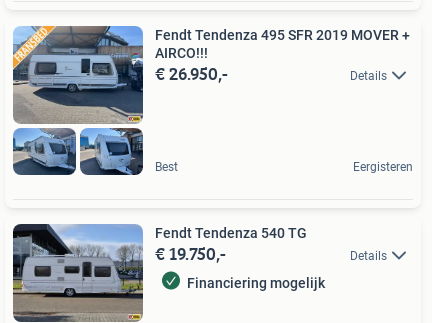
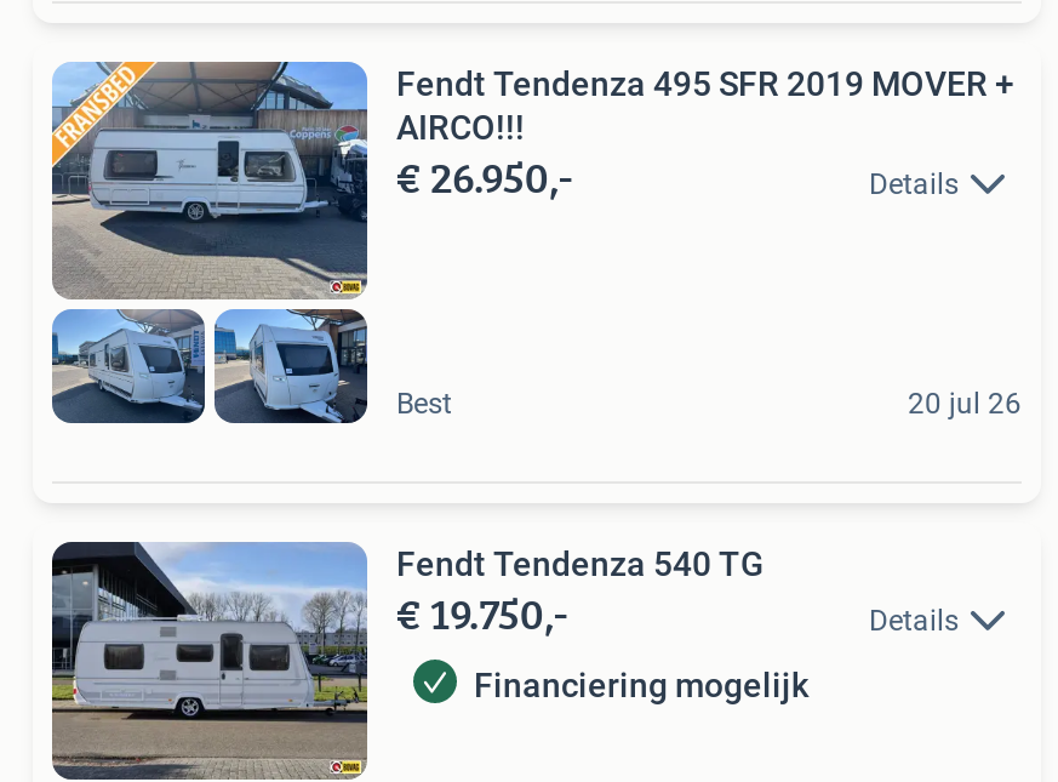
- Eergisteren
+ 20 jul 26
